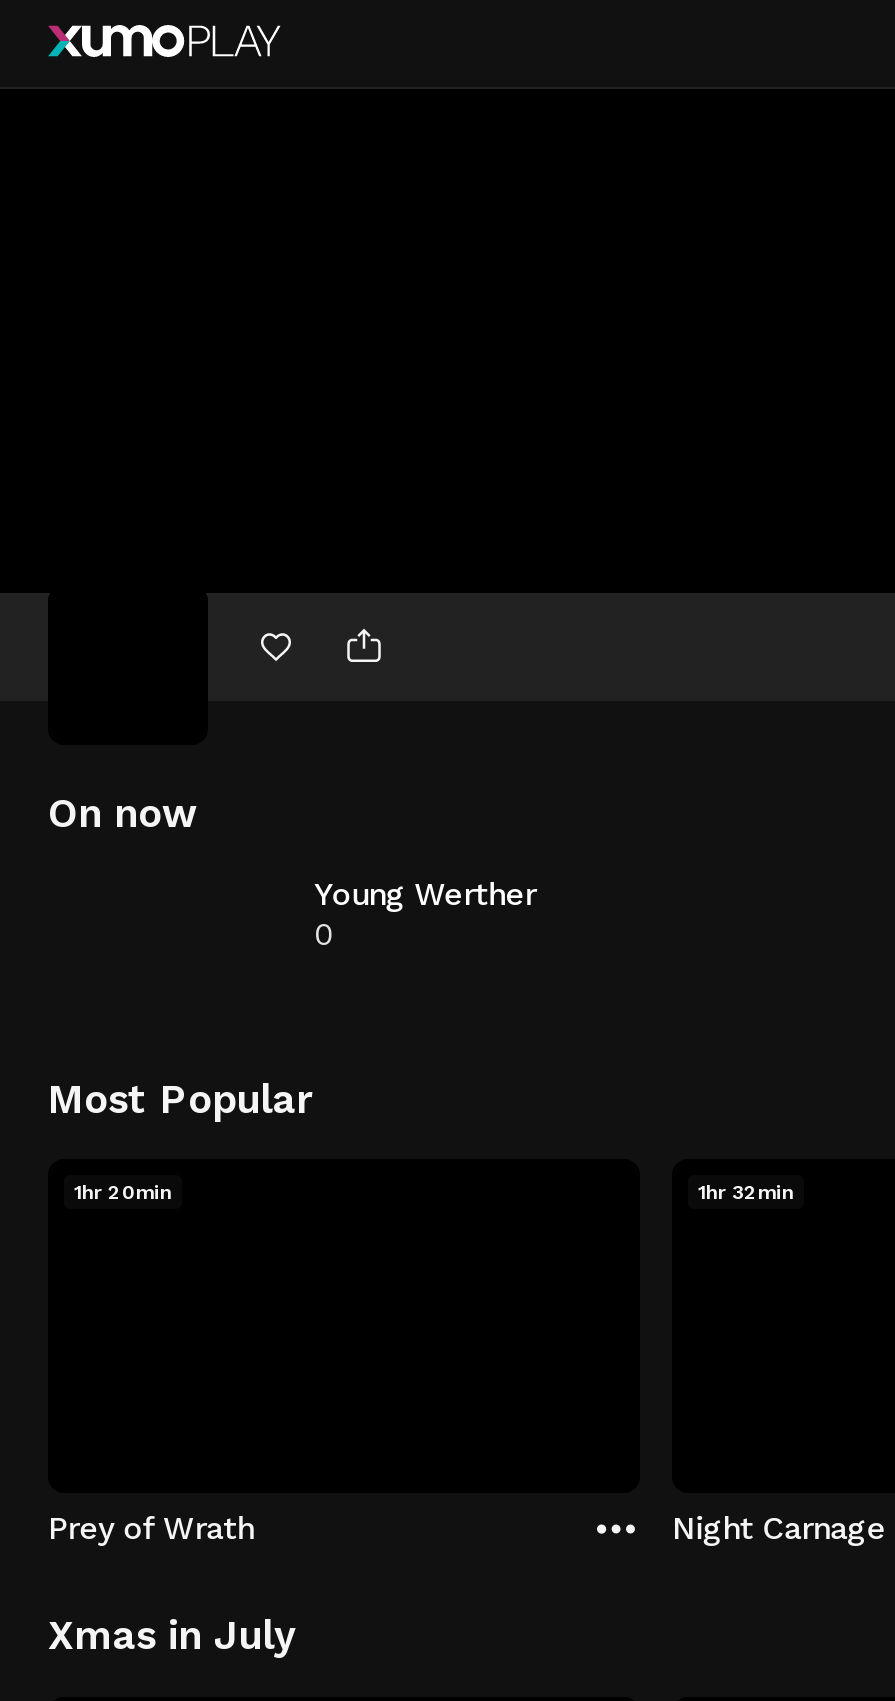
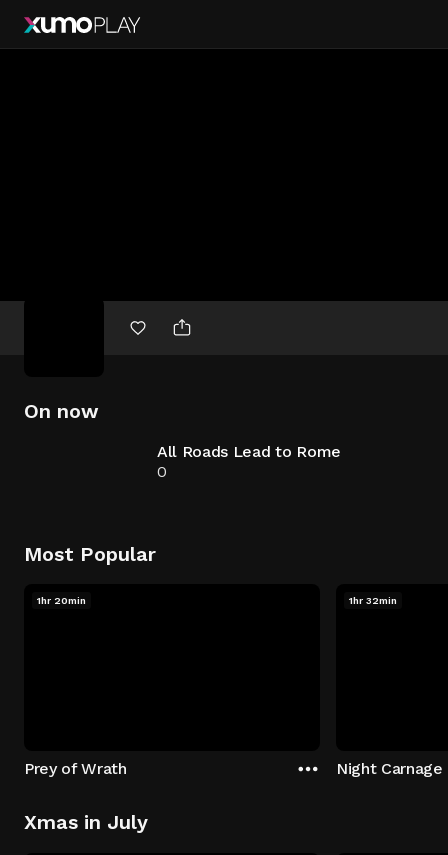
- Young Werther
+ All Roads Lead to Rome
